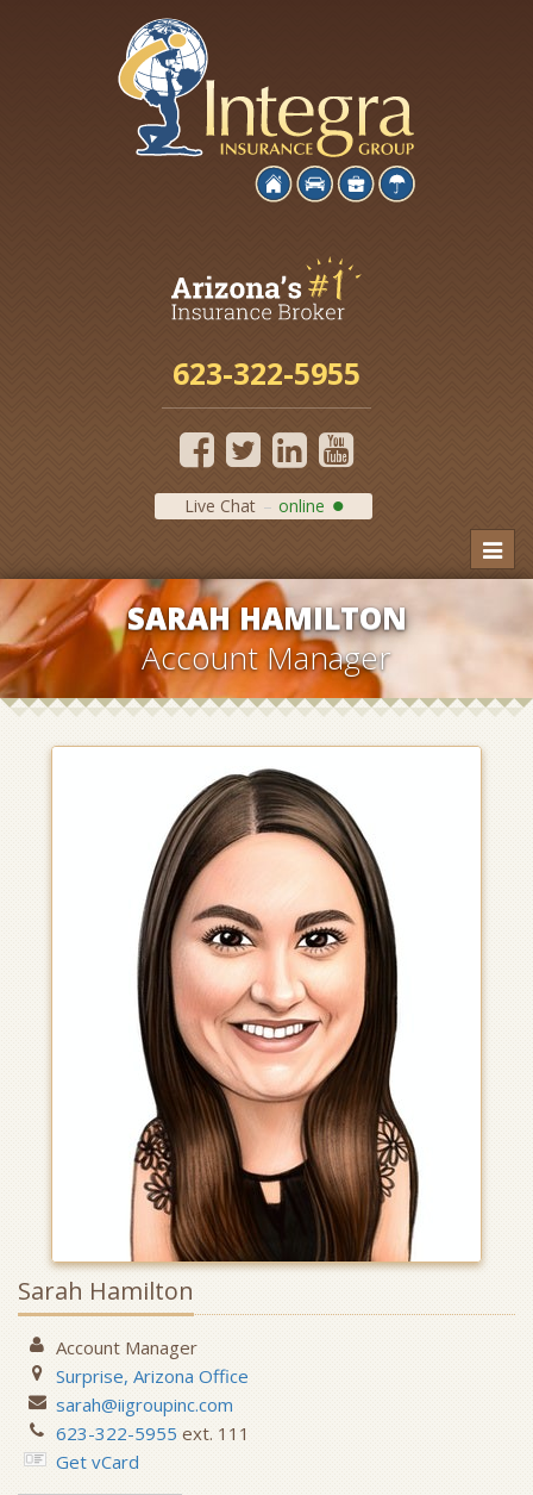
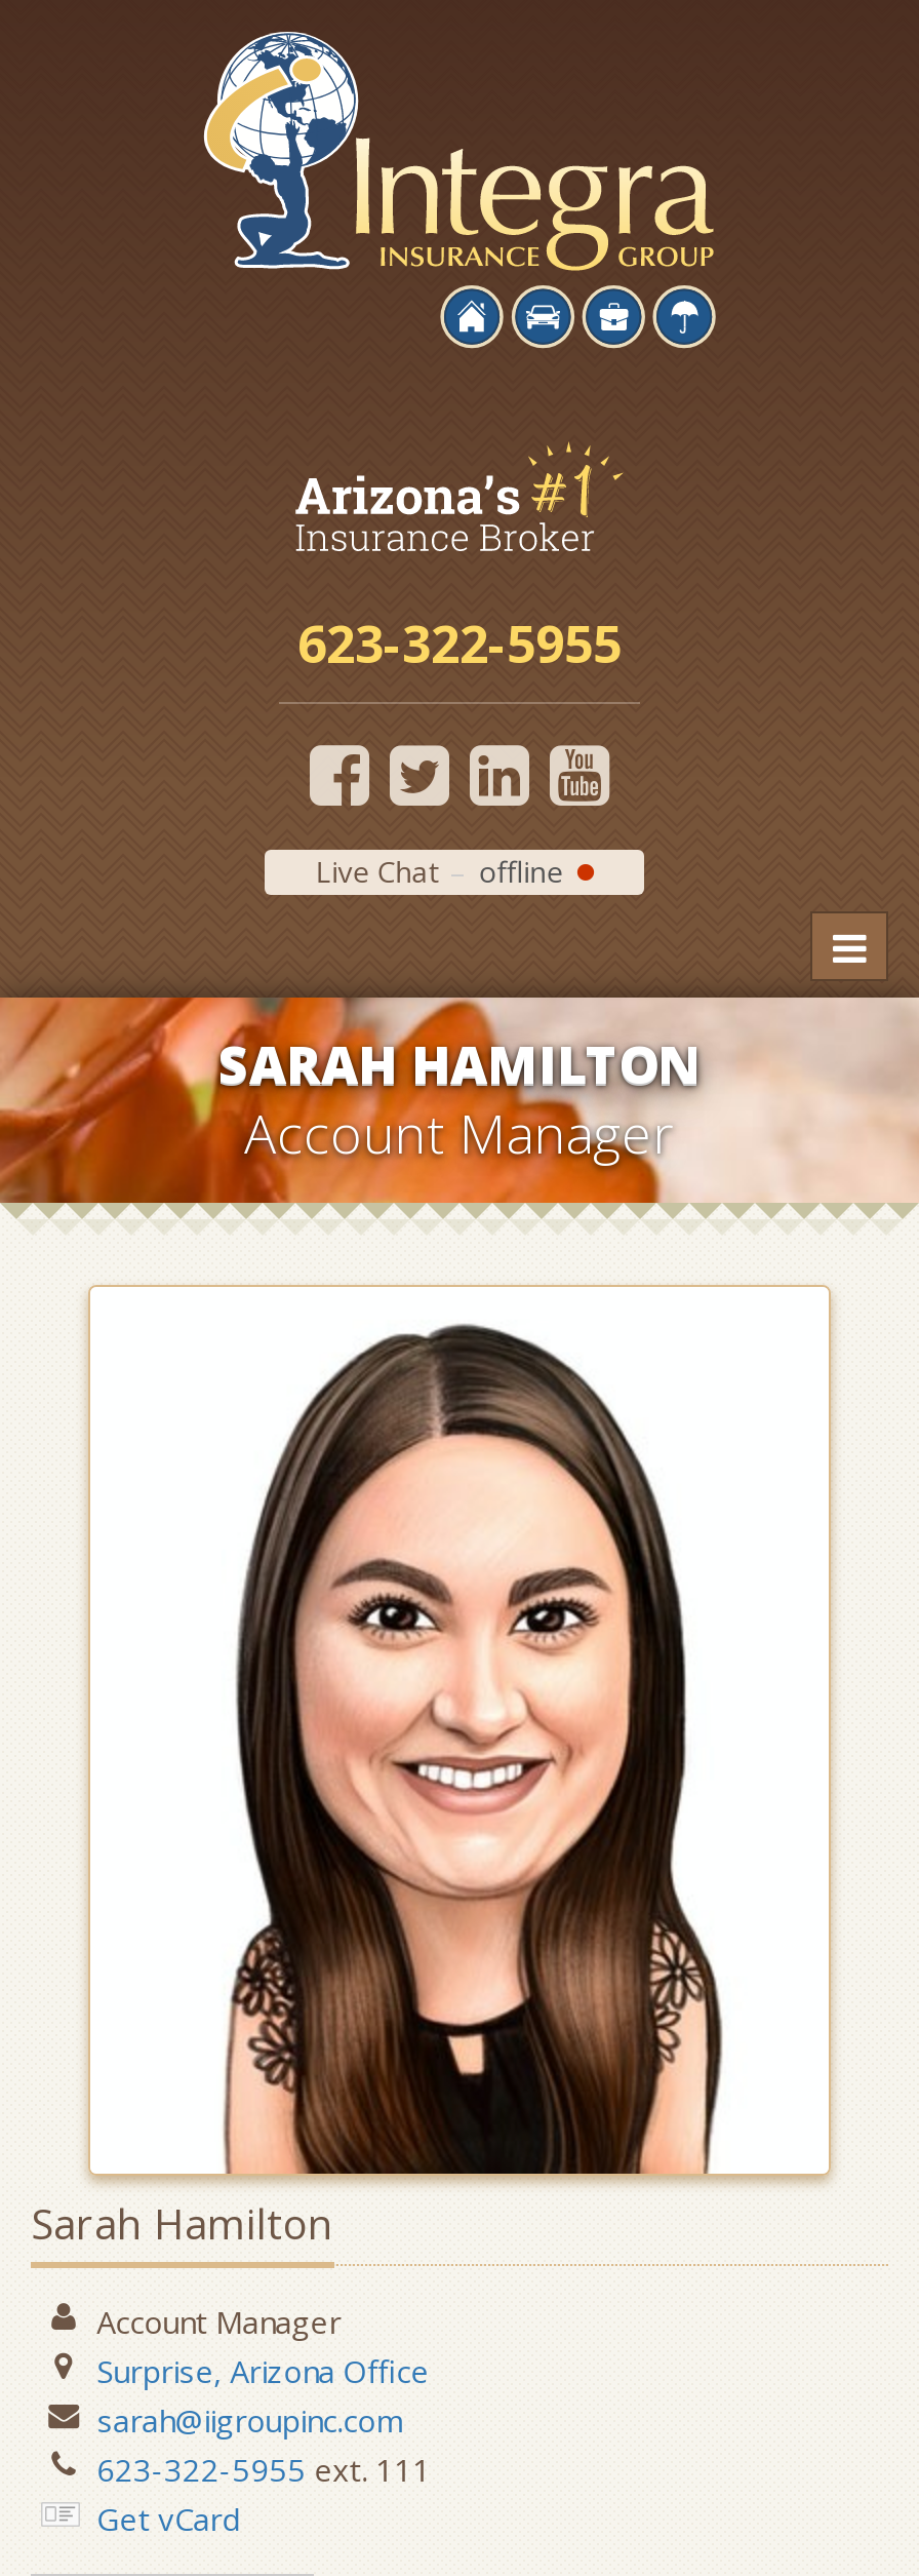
- online
+ offline
